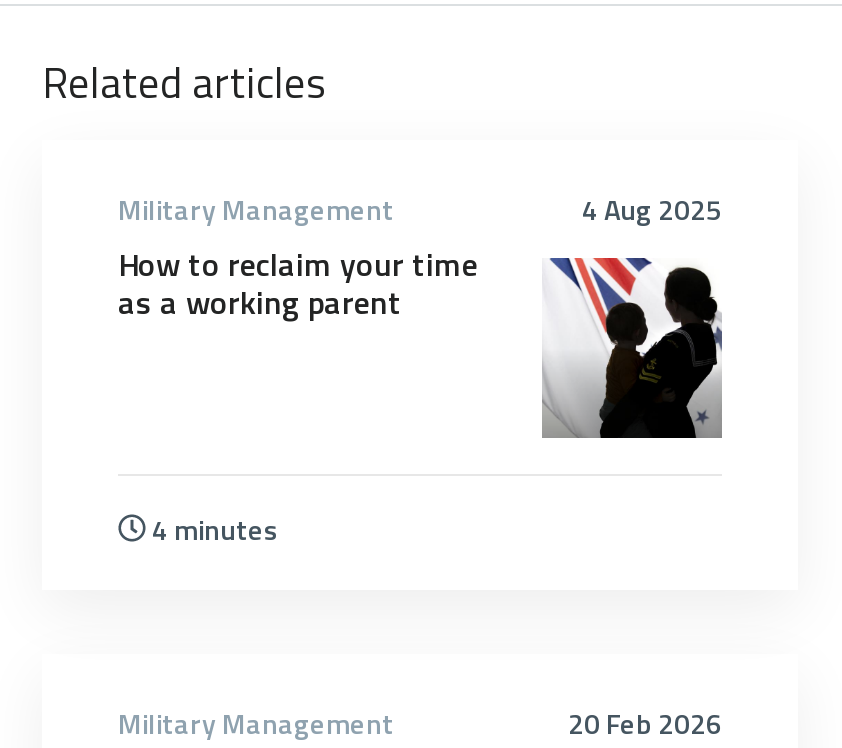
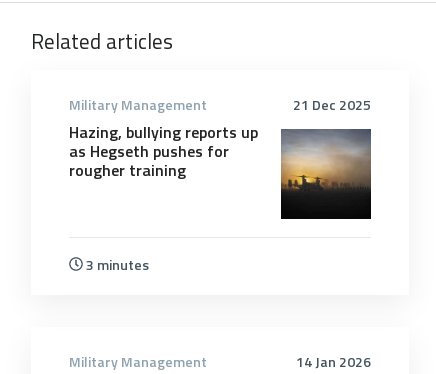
- 4 Aug 2025
+ 21 Dec 2025

- [image]
- How to reclaim your time
- as a working parent
+ [image]
+ Hazing, bullying reports up
+ as Hegseth pushes for
+ rougher training

- 4 minutes
+ 3 minutes

- 20 Feb 2026
+ 14 Jan 2026
